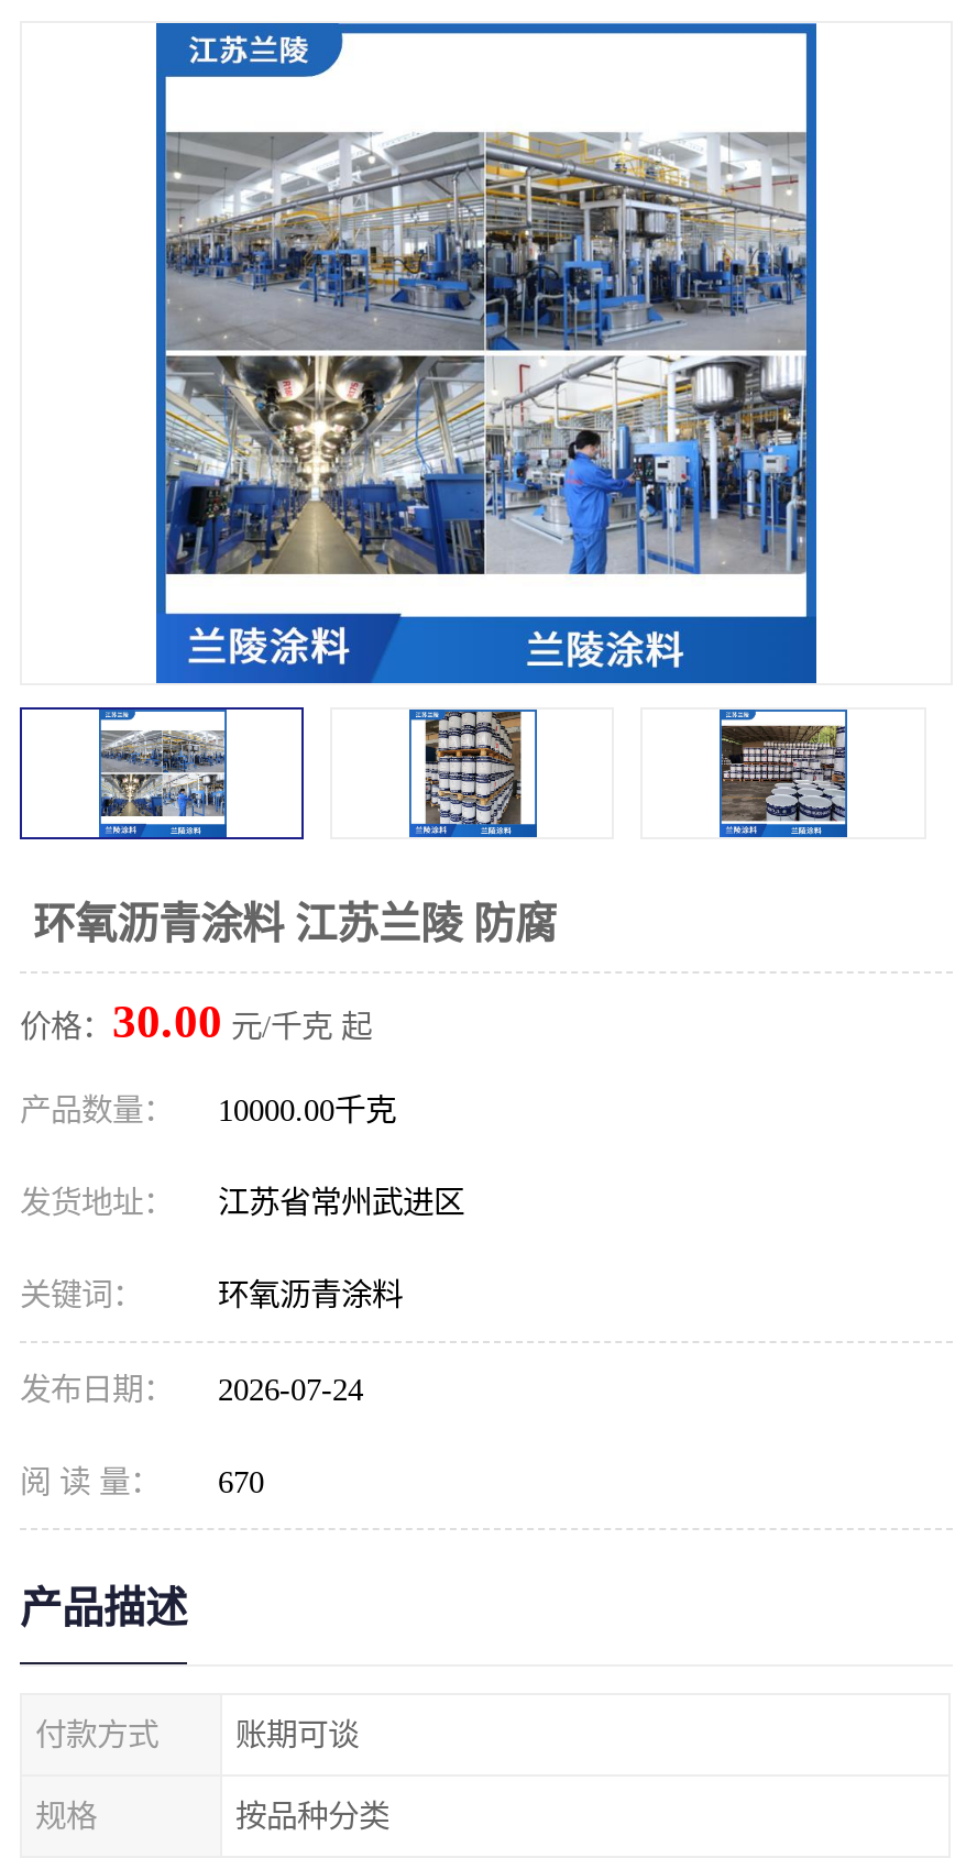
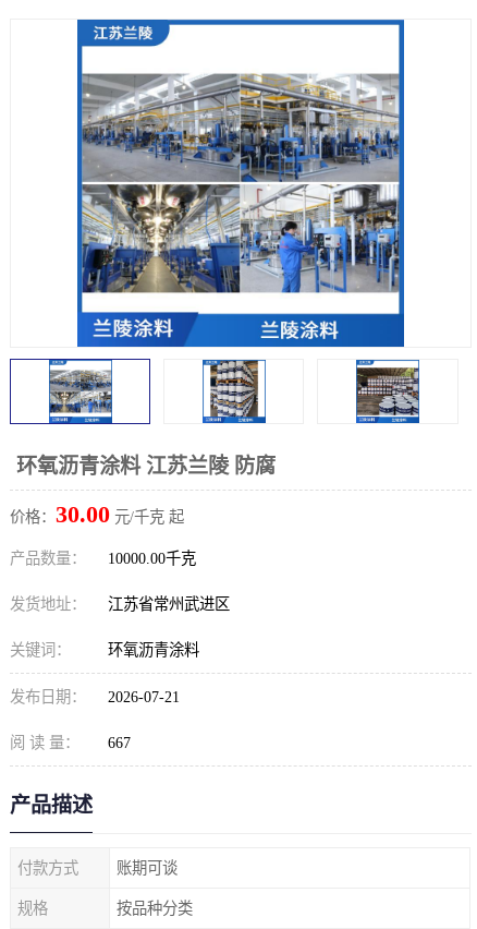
- 发布日期： 2026-07-24
+ 发布日期： 2026-07-21

- 阅 读 量： 670
+ 阅 读 量： 667
